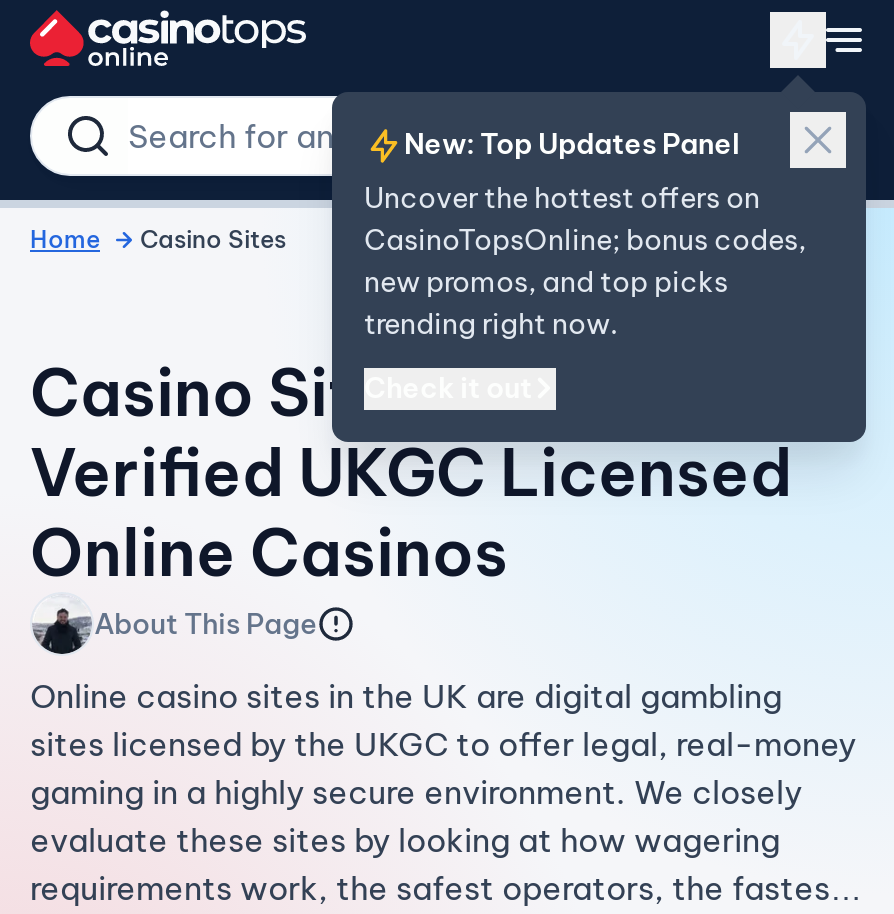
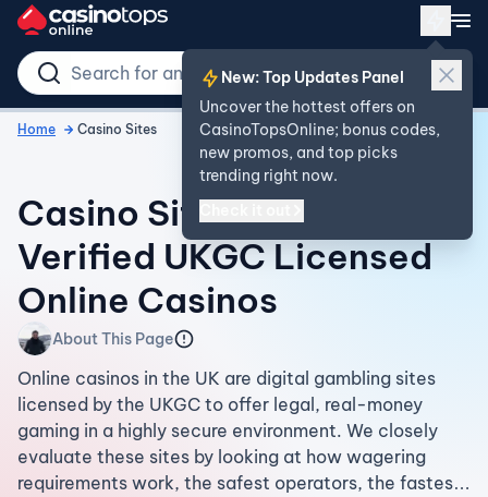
- Online casino sites in the UK are digital gambling
- sites licensed by the UKGC to offer legal, real-money
+ Online casinos in the UK are digital gambling sites
+ licensed by the UKGC to offer legal, real-money
